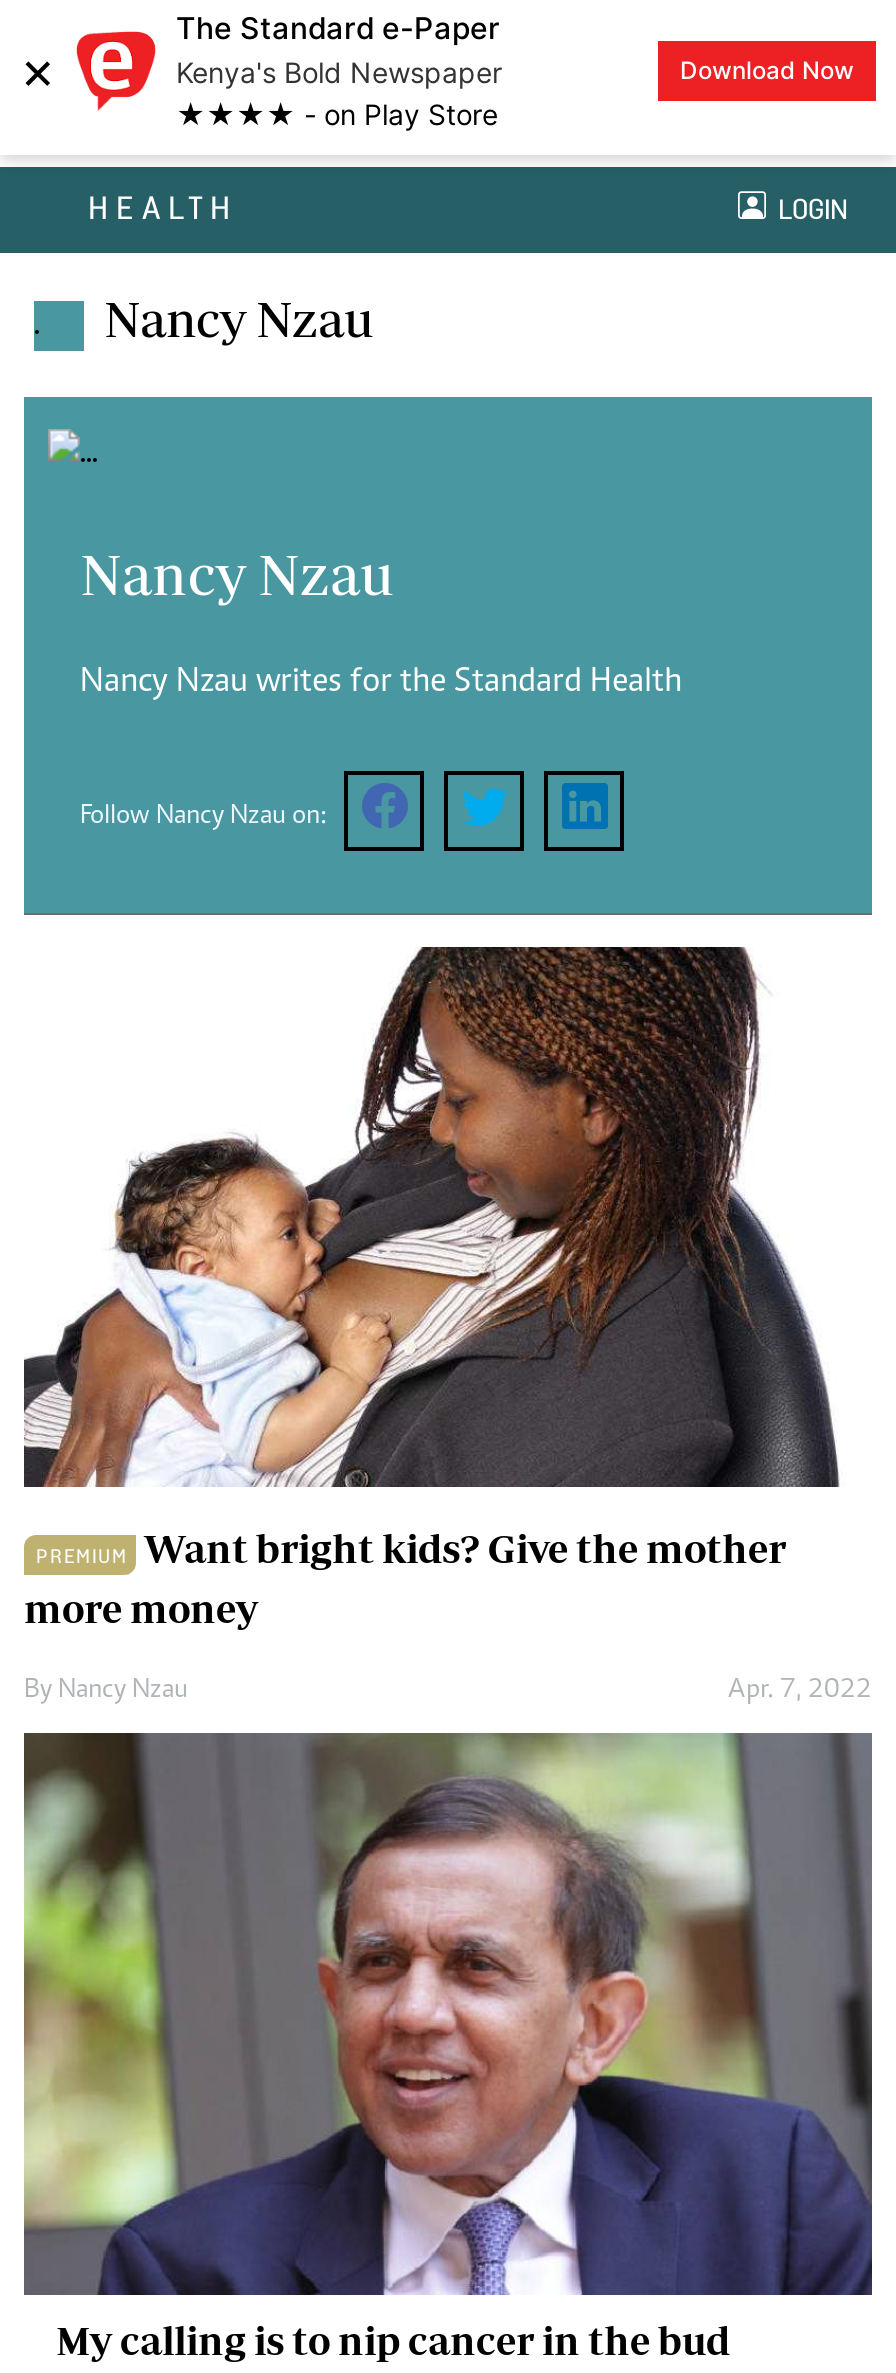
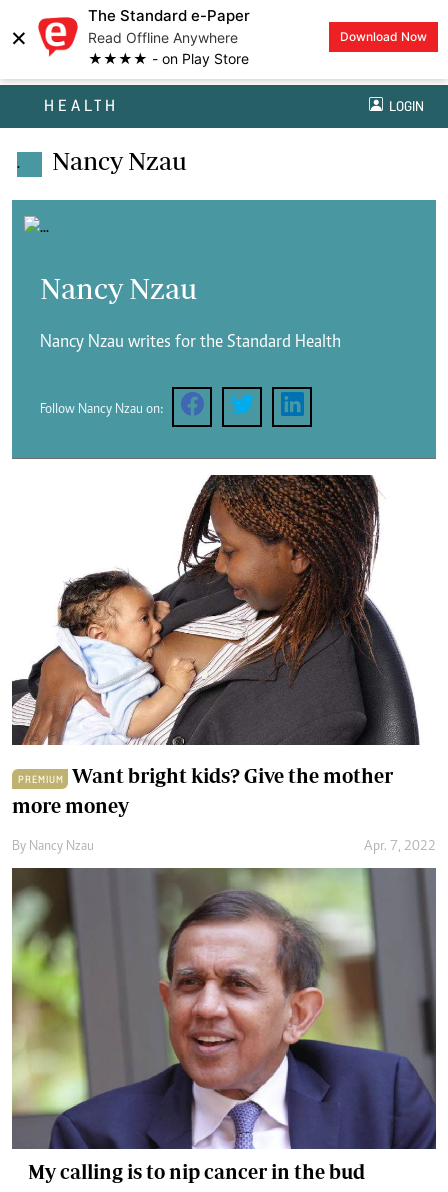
- Kenya's Bold Newspaper
+ Read Offline Anywhere
